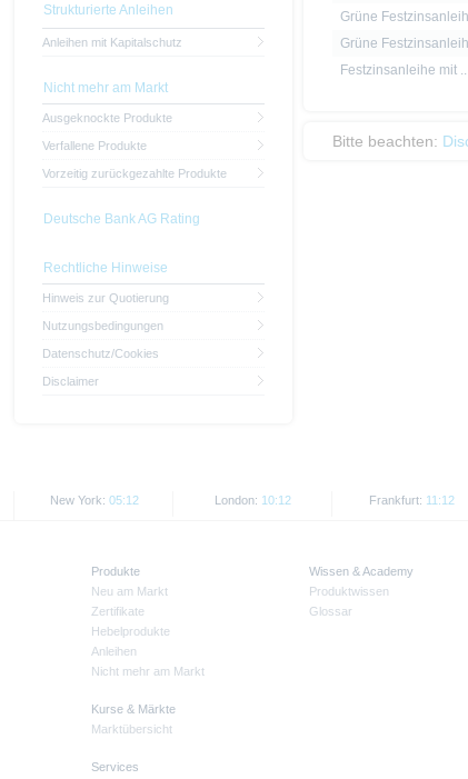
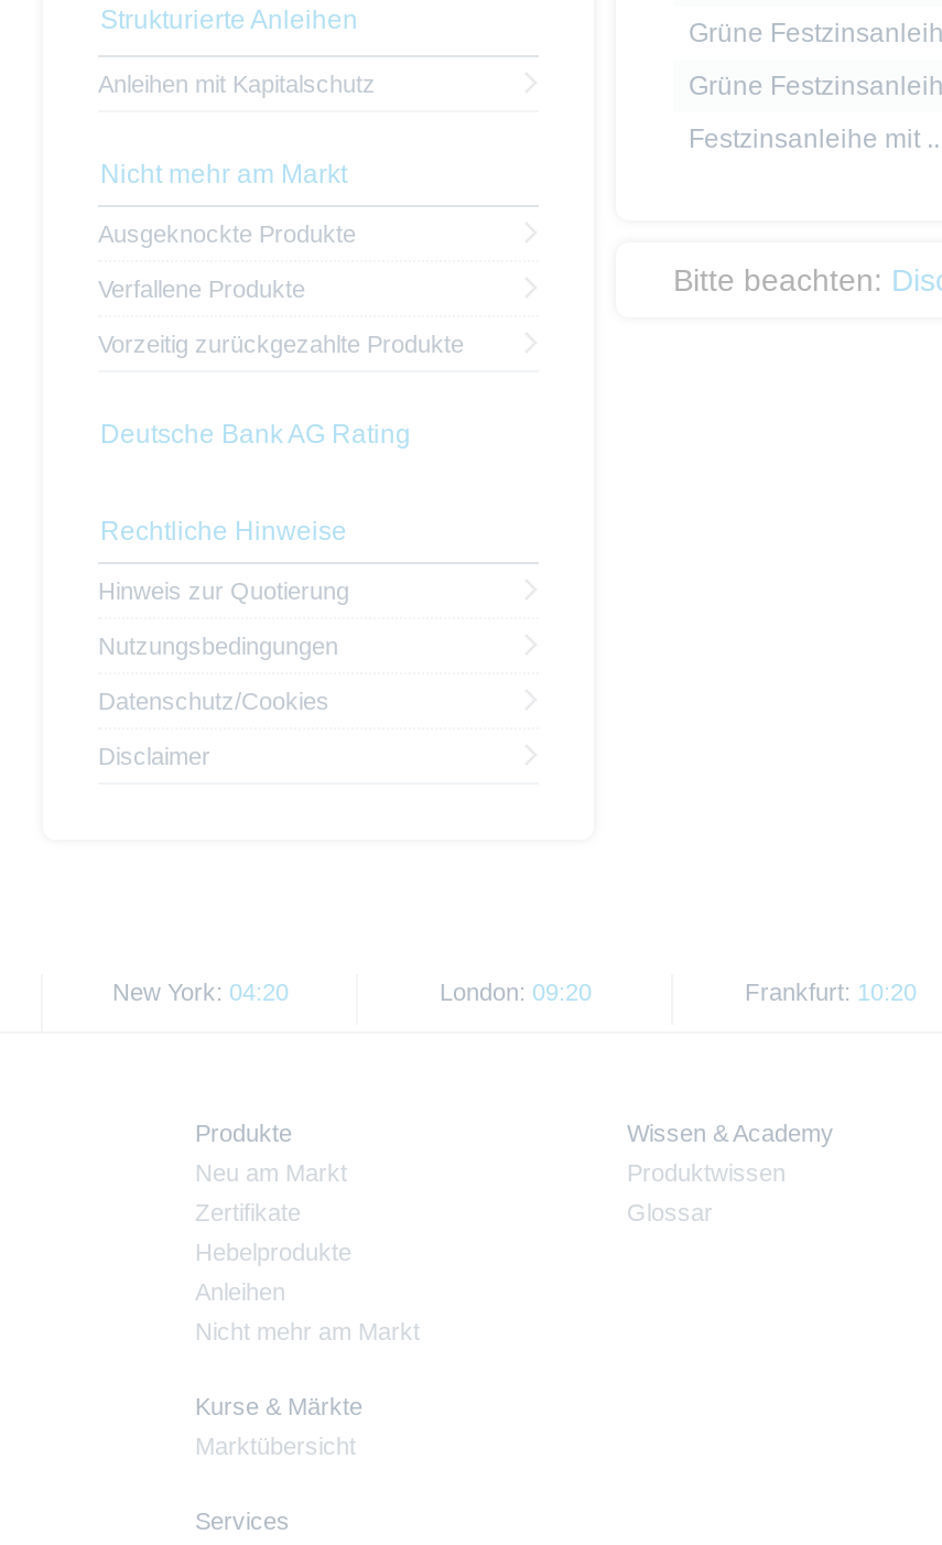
- New York: 05:12
+ New York: 04:20

- London: 10:12
+ London: 09:20

- Frankfurt: 11:12
+ Frankfurt: 10:20
